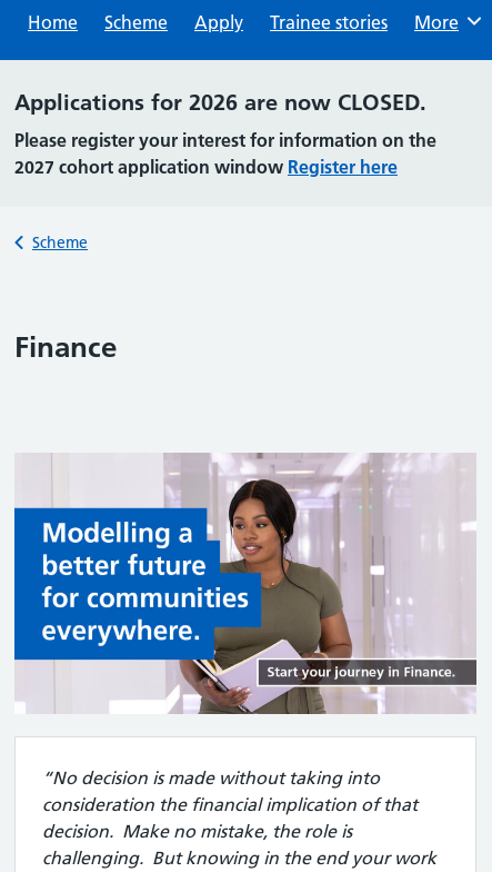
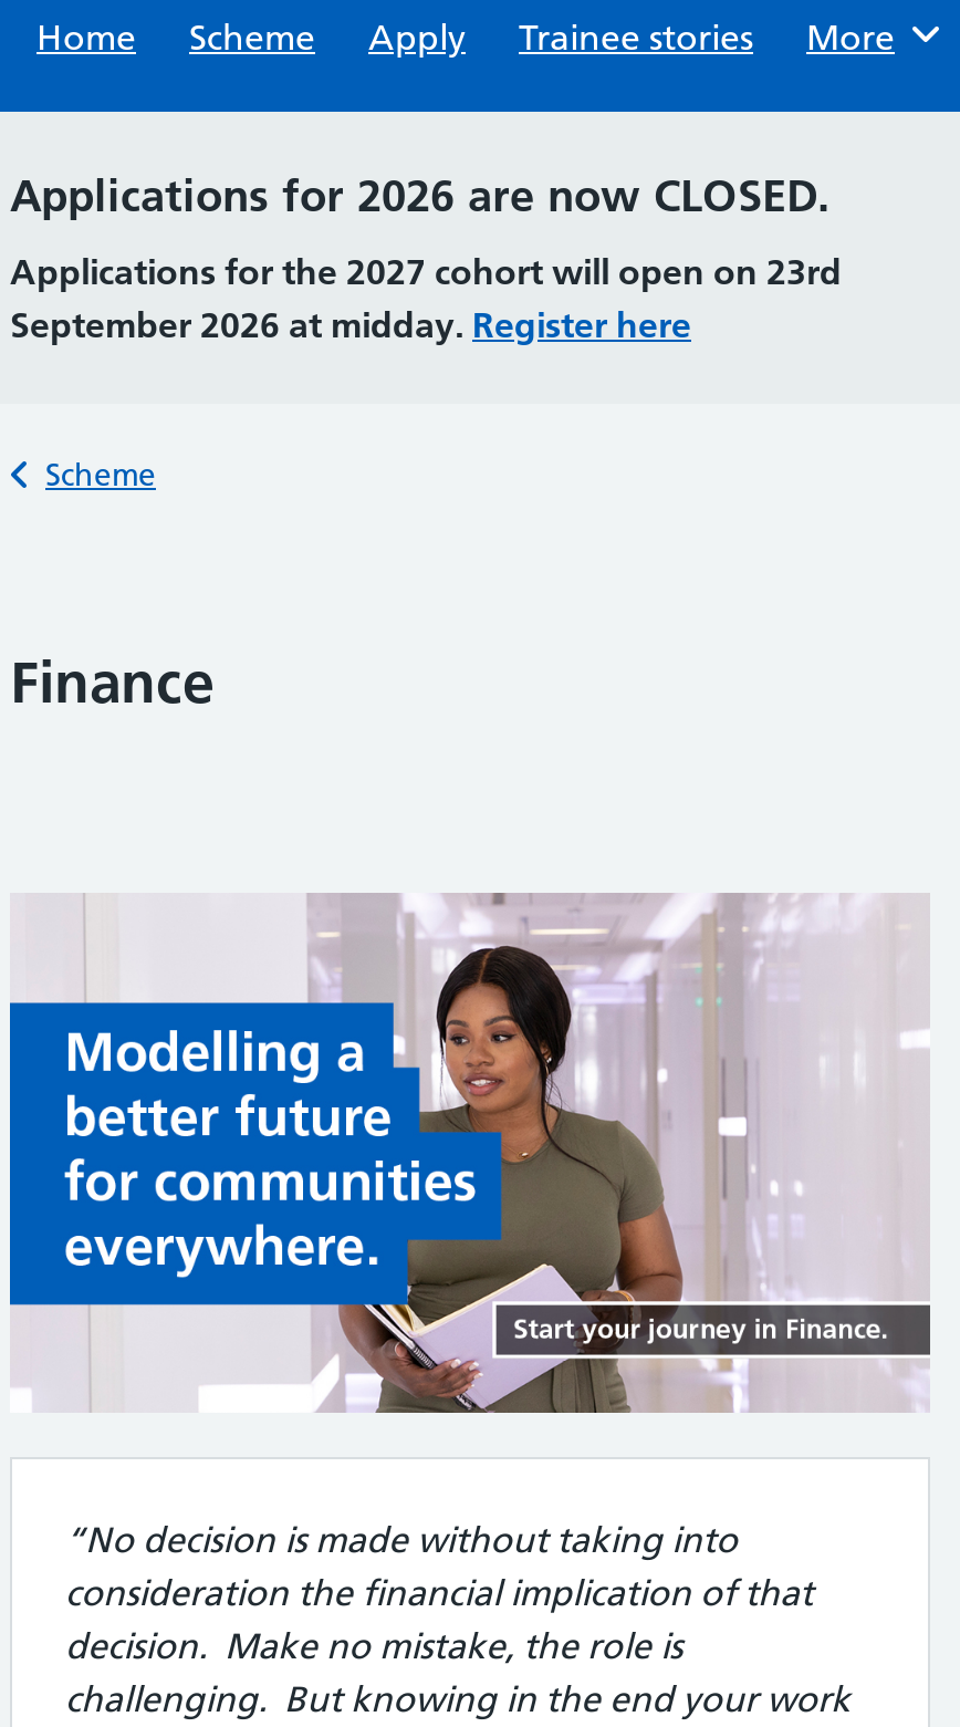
- Please register your interest for information on the
- 2027 cohort application window Register here
+ Applications for the 2027 cohort will open on 23rd
+ September 2026 at midday. Register here
